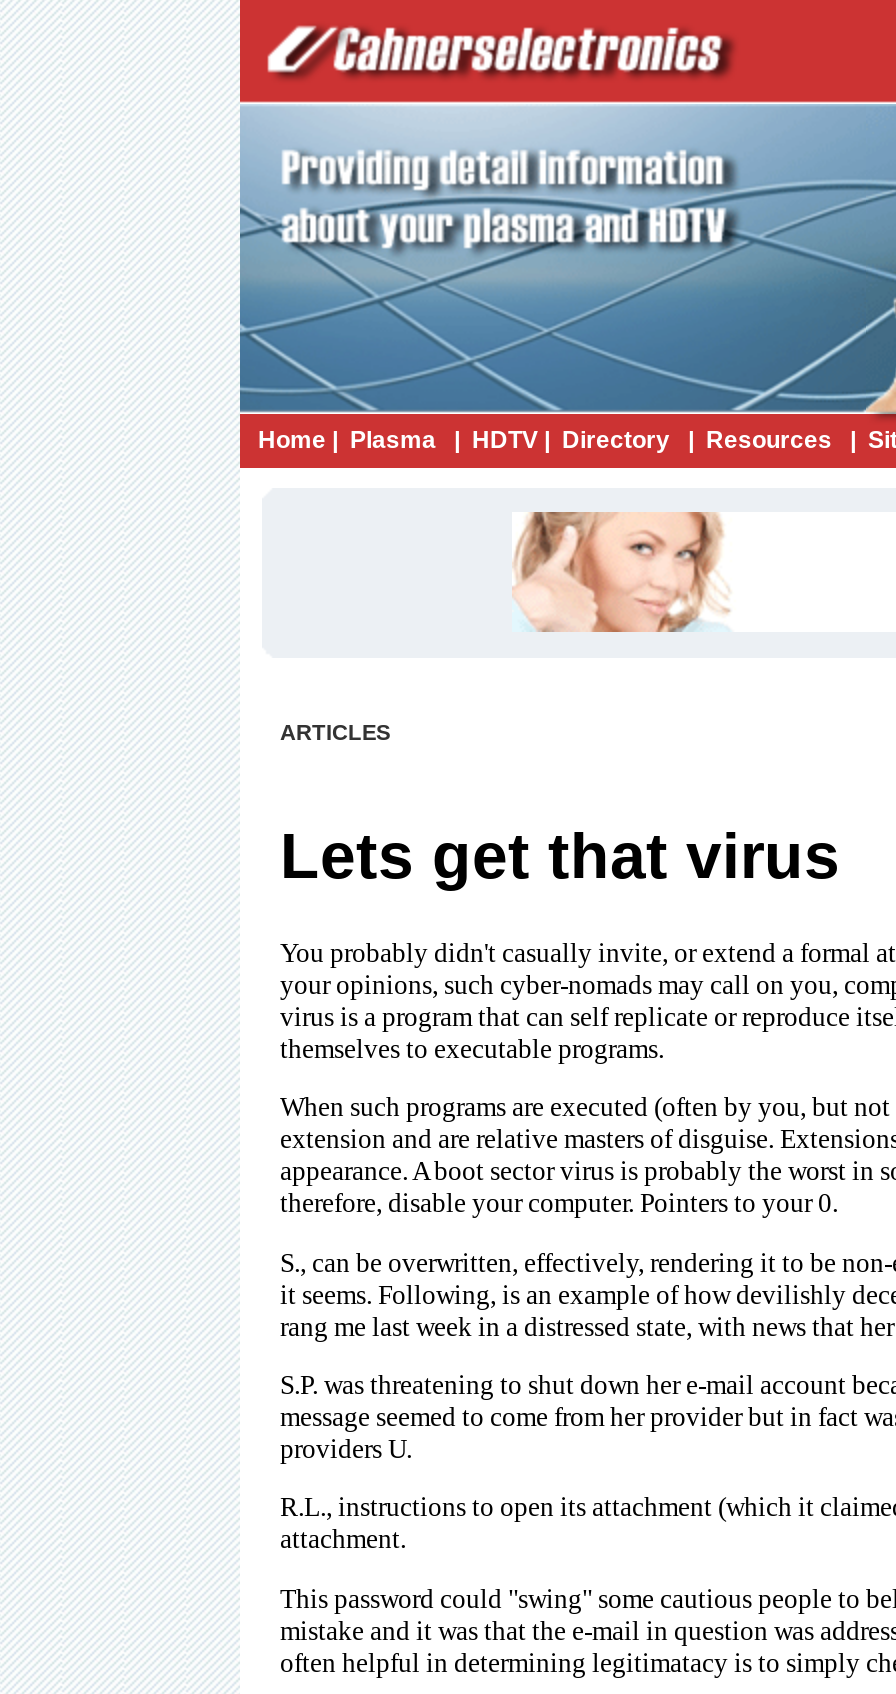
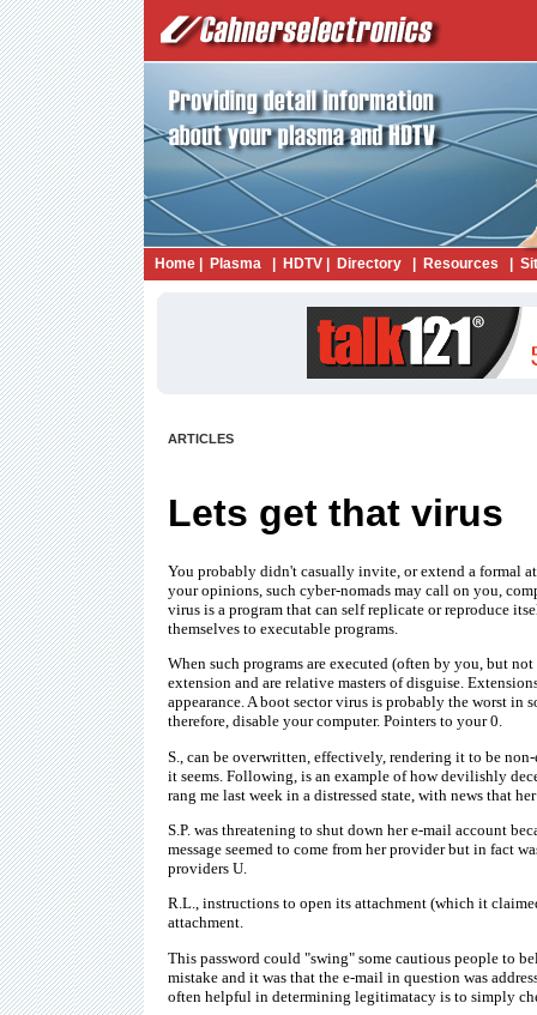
- [image]
+ [image]
